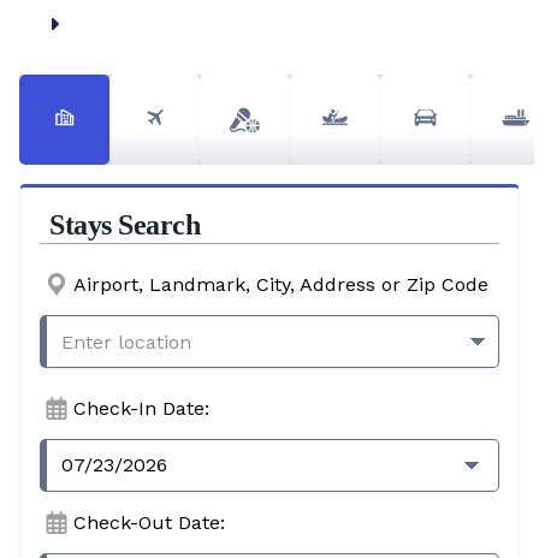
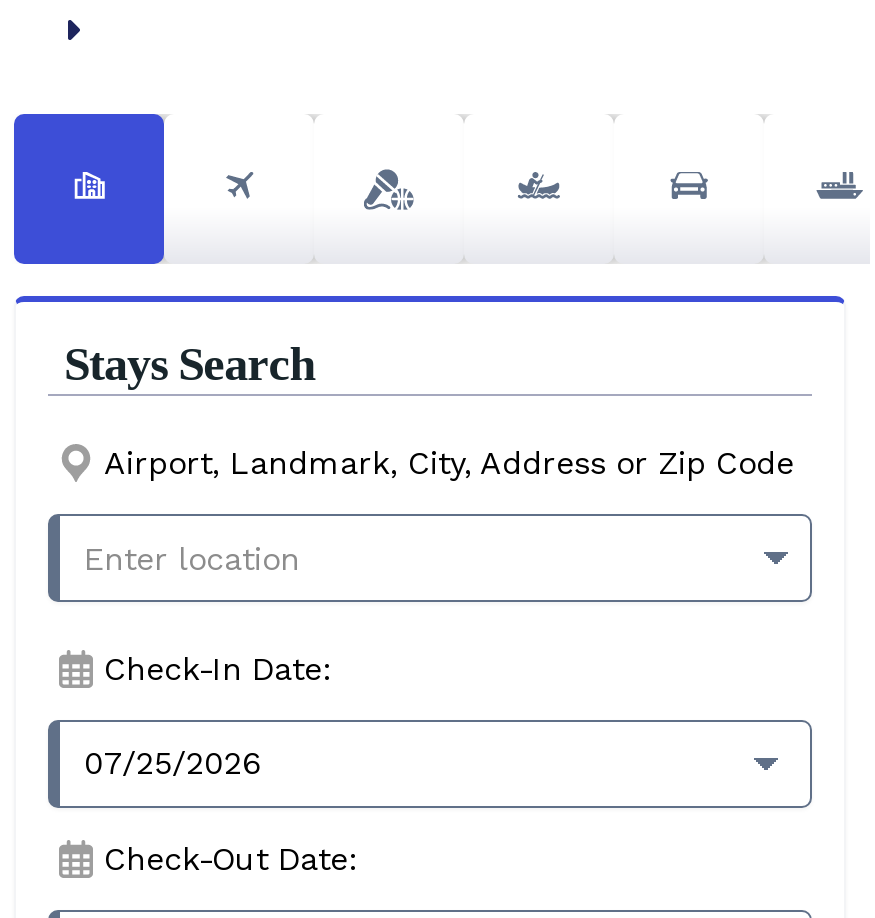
- 07/23/2026
+ 07/25/2026
